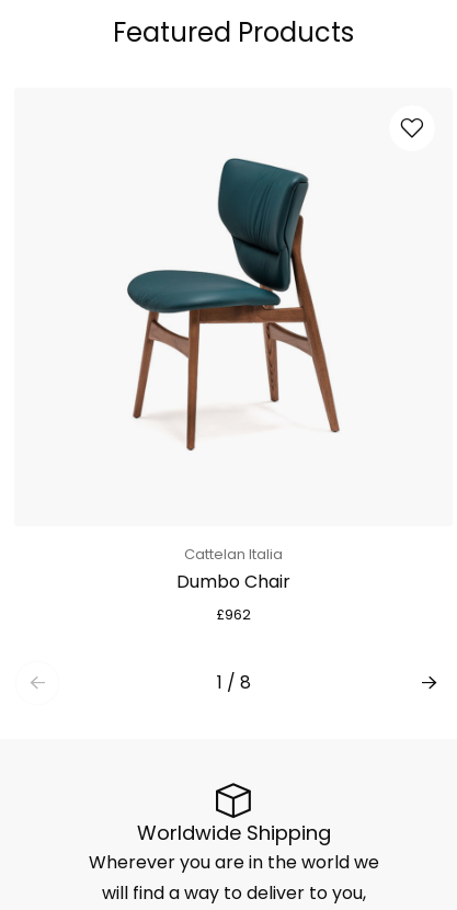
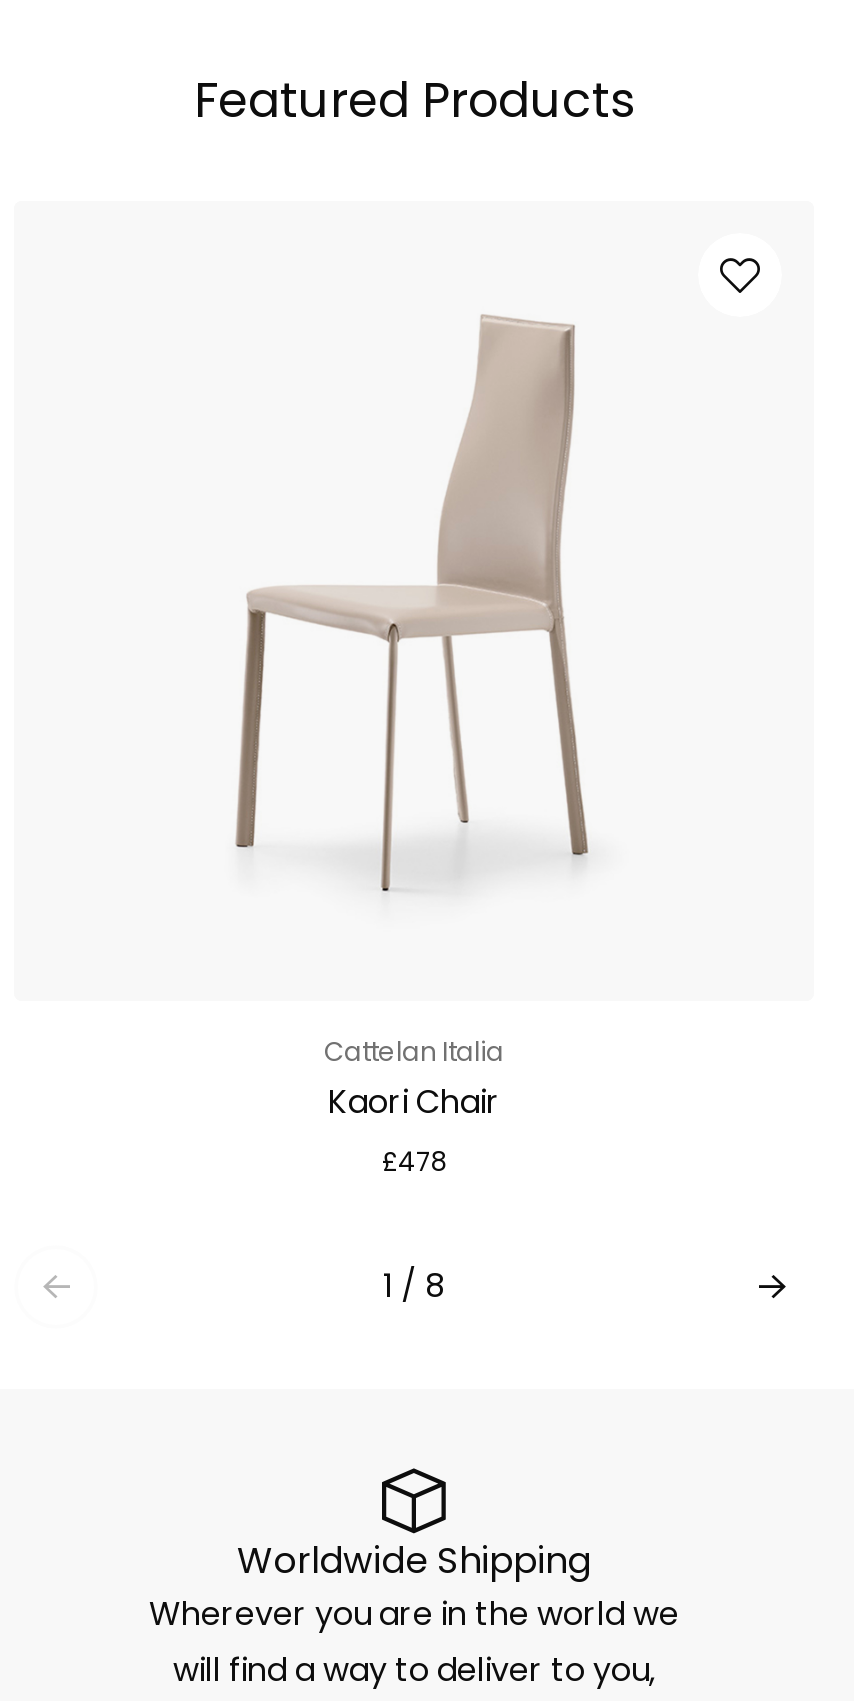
- [image]
+ [image]

- Dumbo Chair
+ Kaori Chair

- £962
+ £478
